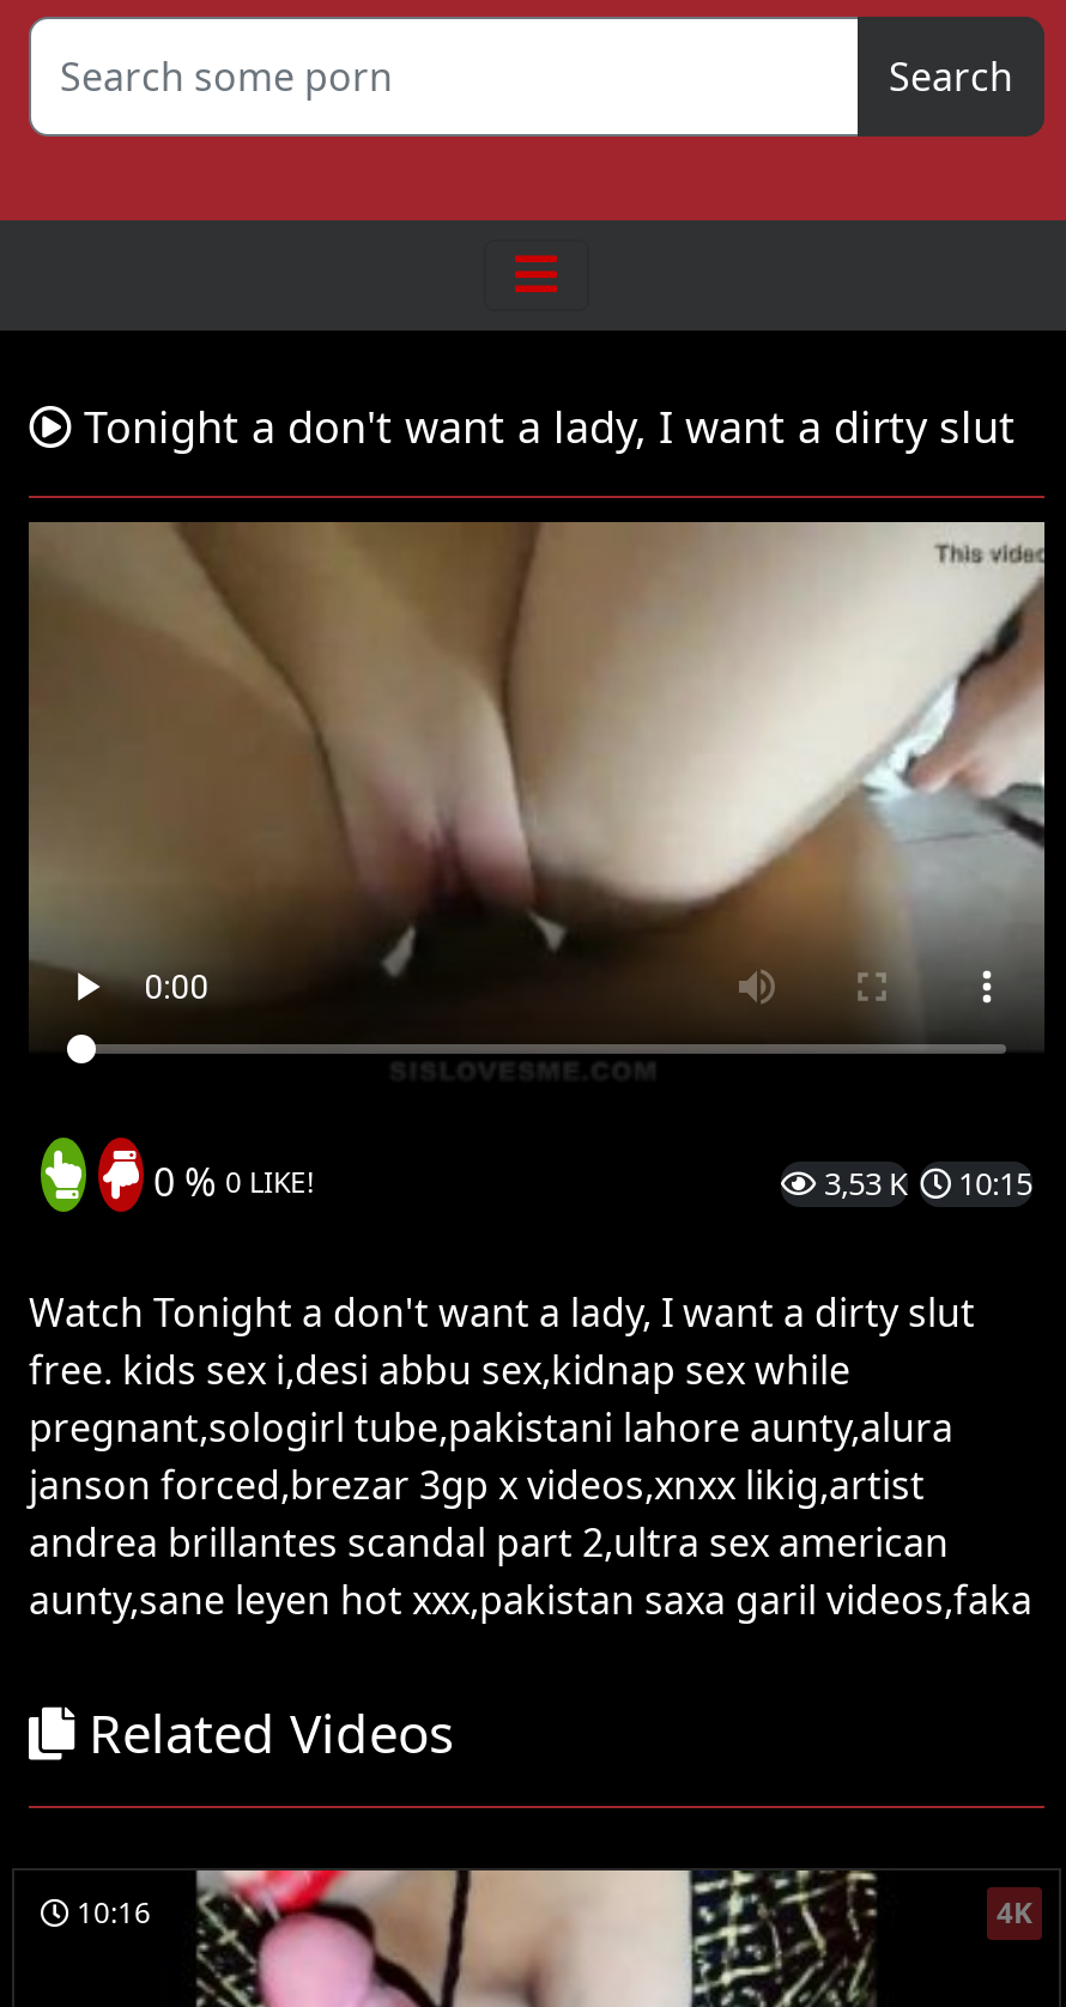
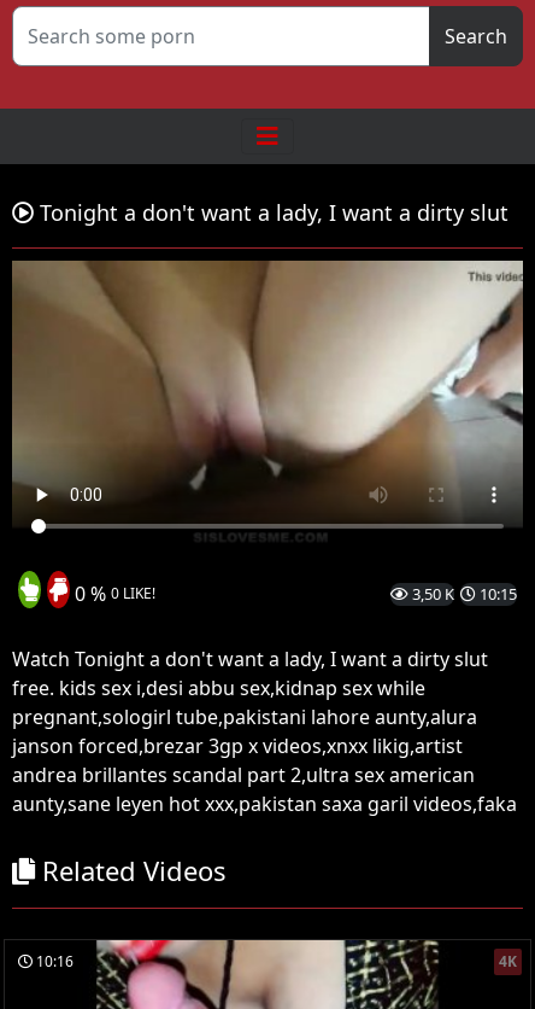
- 3,53 K 10:15
+ 3,50 K 10:15
